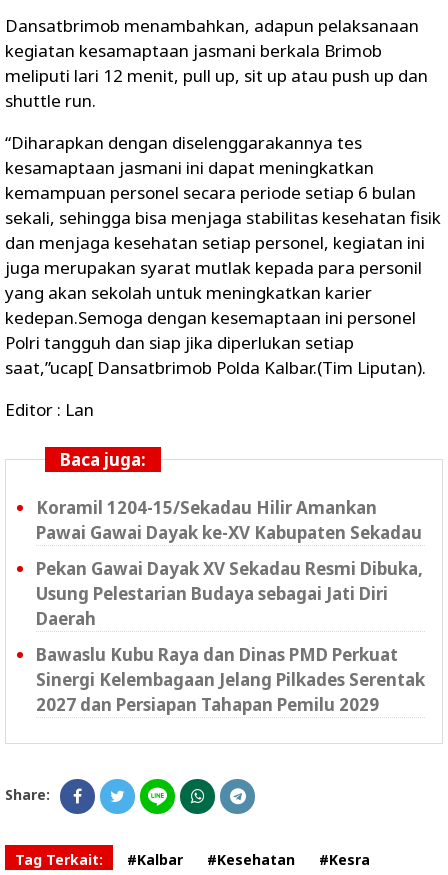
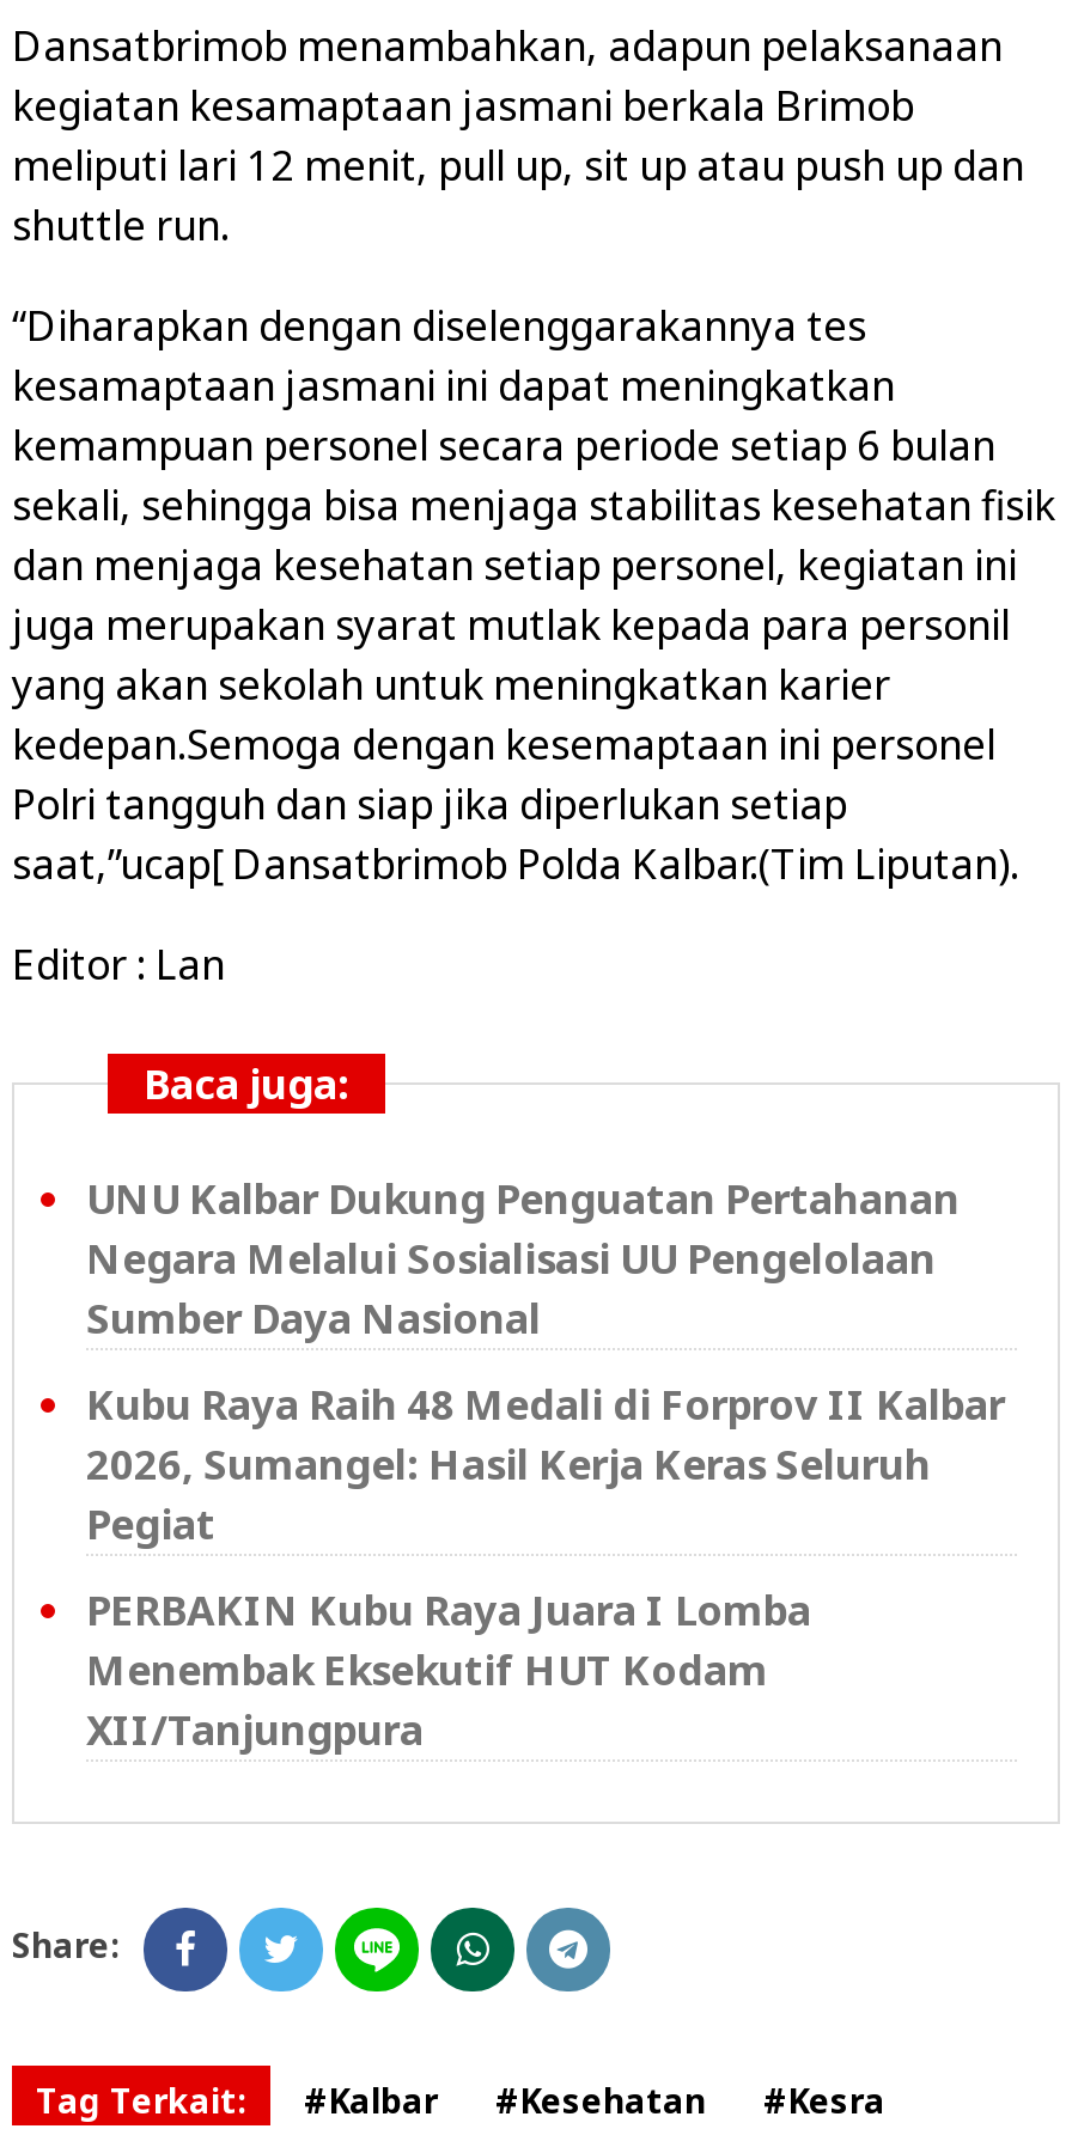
- Koramil 1204-15/Sekadau Hilir Amankan
- Pawai Gawai Dayak ke-XV Kabupaten Sekadau
+ UNU Kalbar Dukung Penguatan Pertahanan
+ Negara Melalui Sosialisasi UU Pengelolaan
+ Sumber Daya Nasional

- Pekan Gawai Dayak XV Sekadau Resmi Dibuka,
- Usung Pelestarian Budaya sebagai Jati Diri
- Daerah
+ Kubu Raya Raih 48 Medali di Forprov II Kalbar
+ 2026, Sumangel: Hasil Kerja Keras Seluruh
+ Pegiat

- Bawaslu Kubu Raya dan Dinas PMD Perkuat
- Sinergi Kelembagaan Jelang Pilkades Serentak
- 2027 dan Persiapan Tahapan Pemilu 2029
+ PERBAKIN Kubu Raya Juara I Lomba
+ Menembak Eksekutif HUT Kodam
+ XII/Tanjungpura
